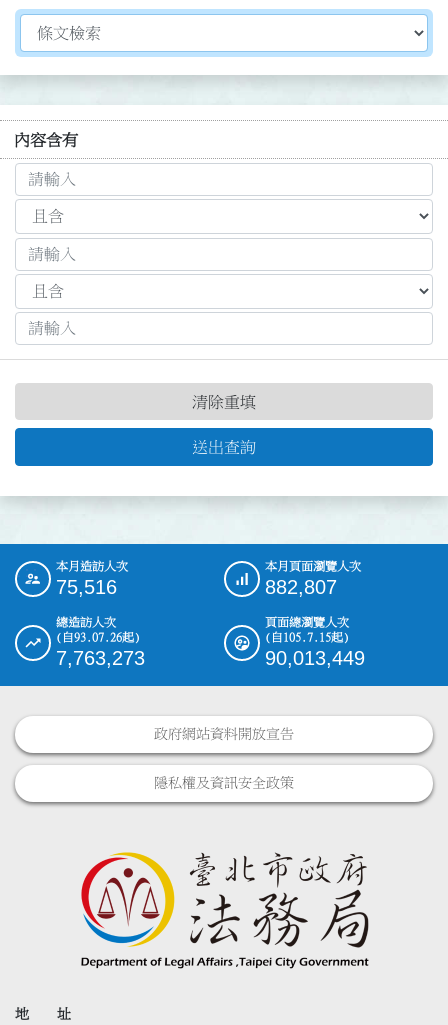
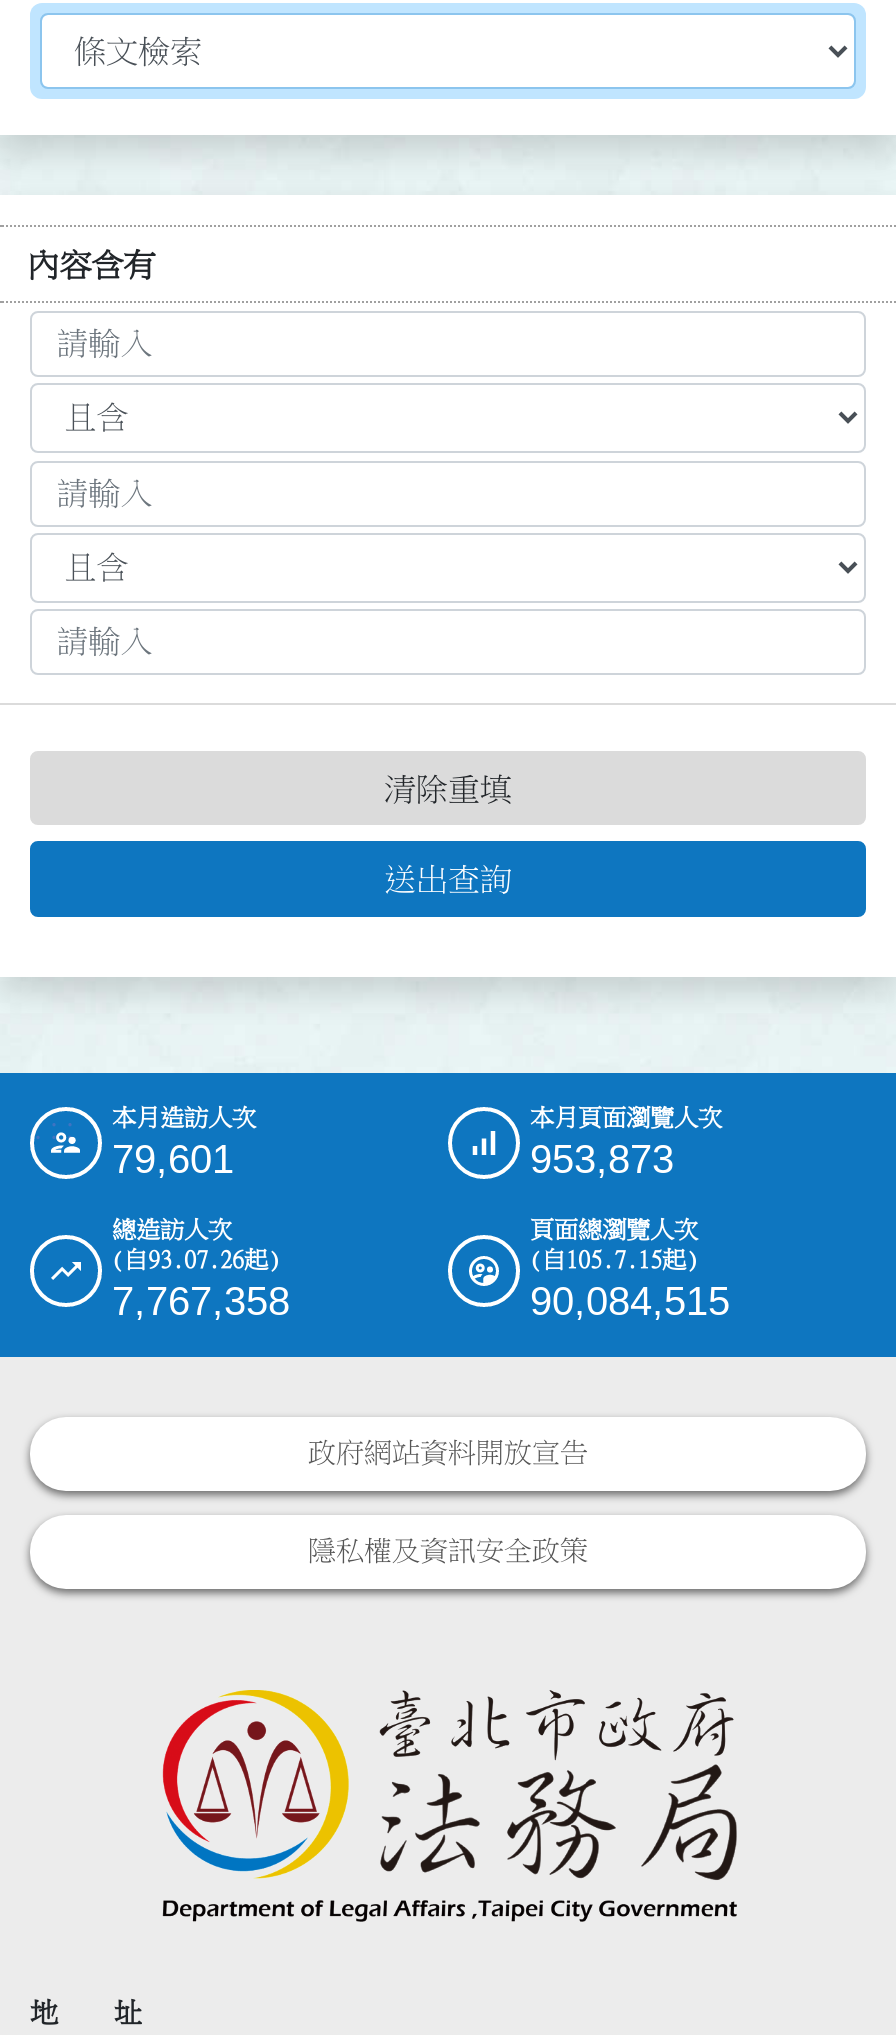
- 75,516
+ 79,601

- 882,807
+ 953,873

- 7,763,273
+ 7,767,358

- 90,013,449
+ 90,084,515
